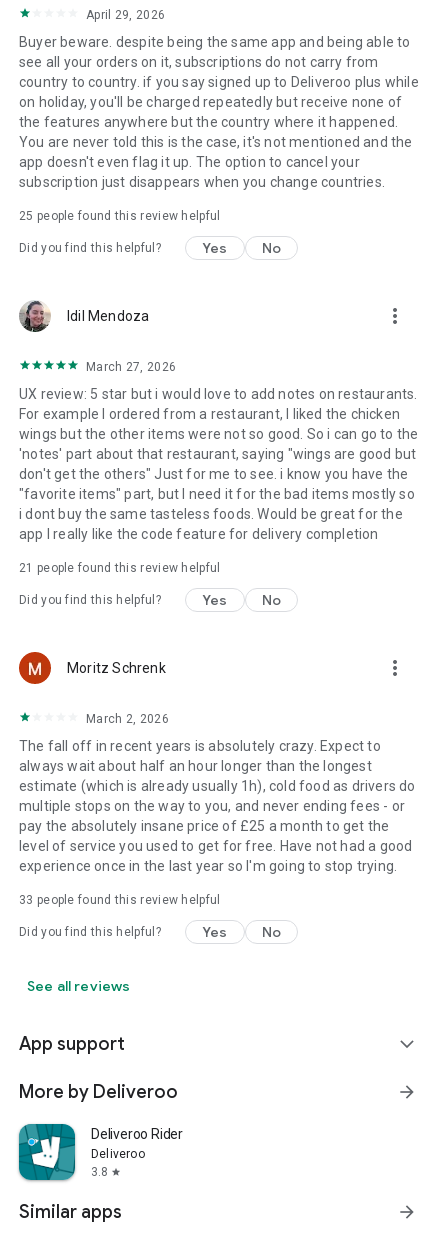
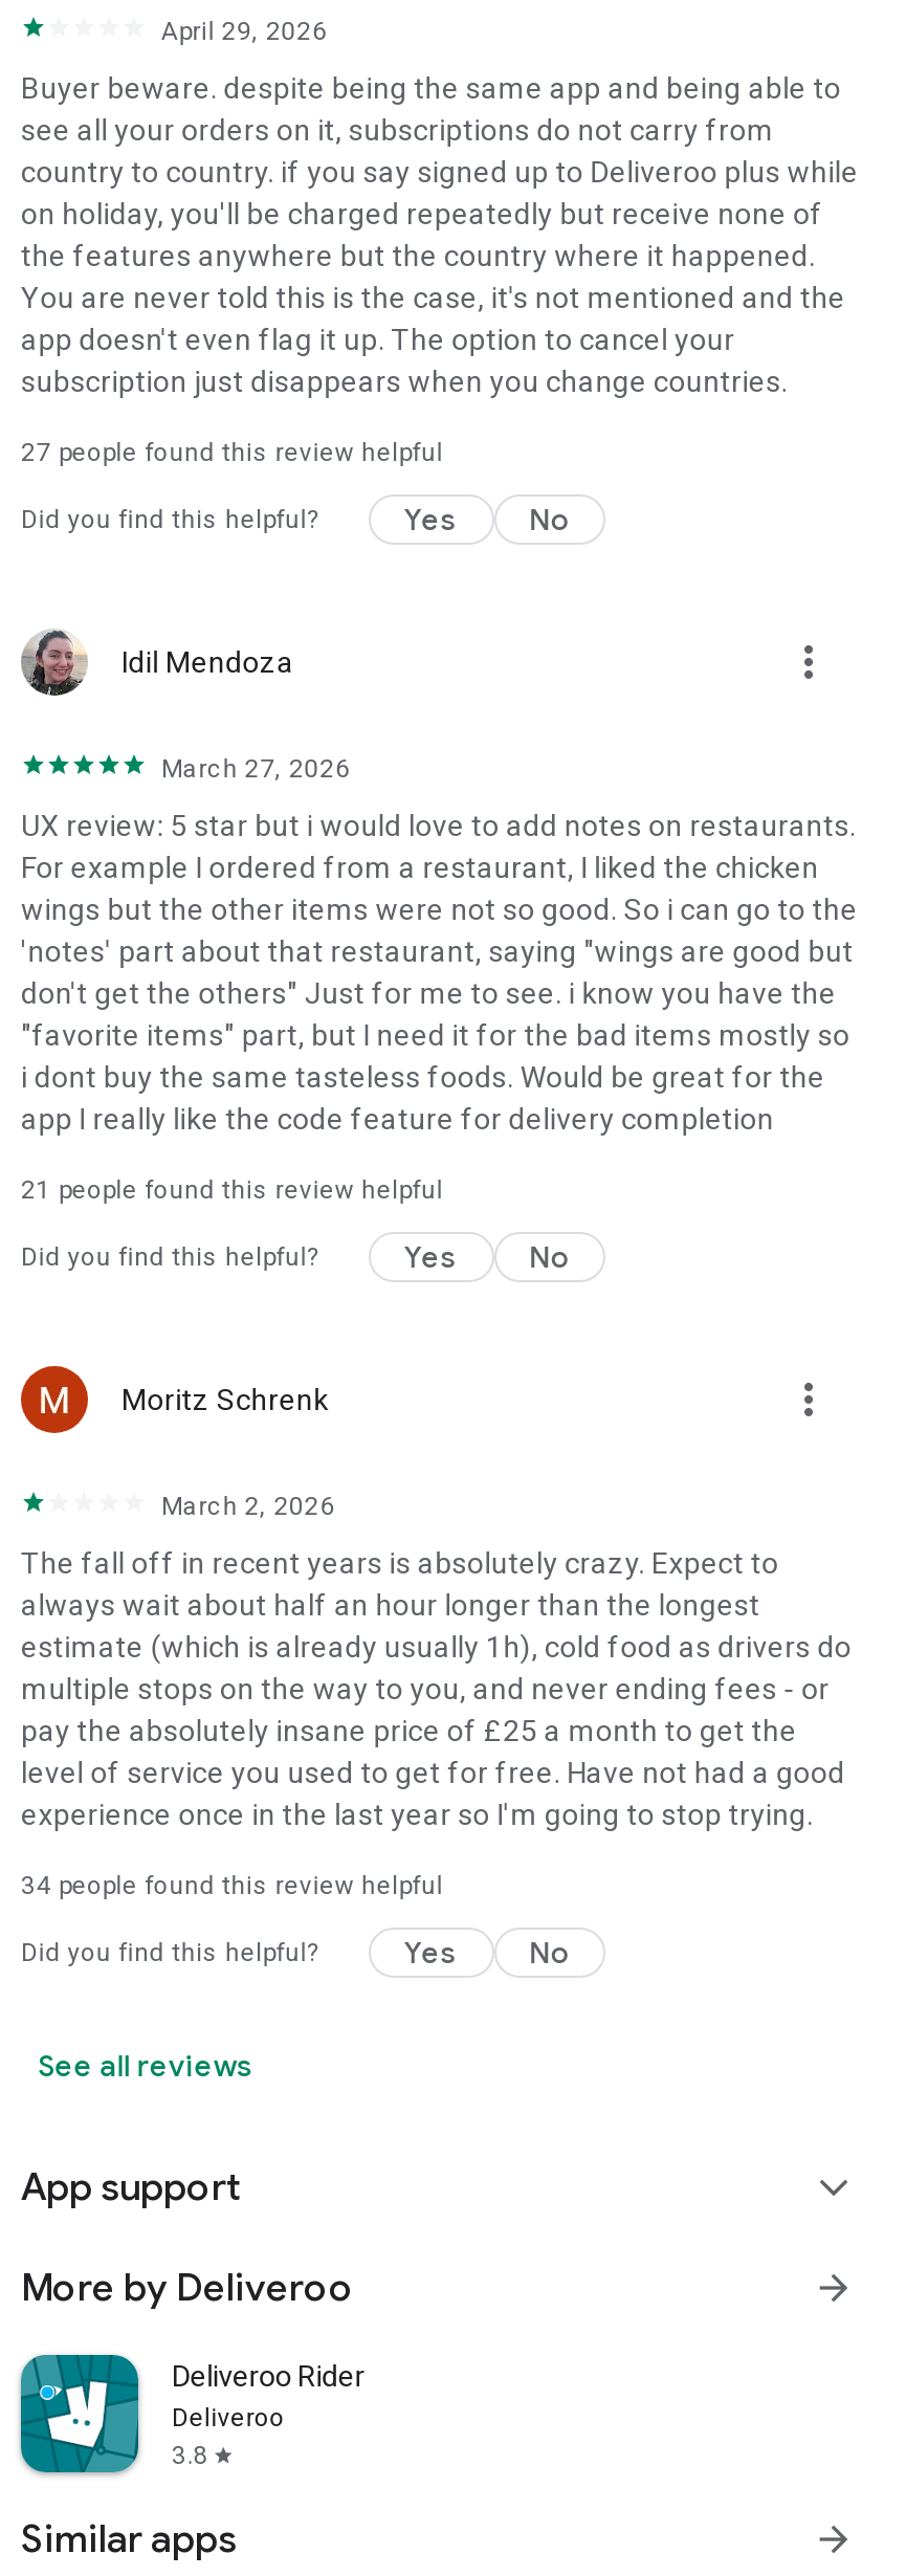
- 25 people found this review helpful
+ 27 people found this review helpful

- 33 people found this review helpful
+ 34 people found this review helpful
